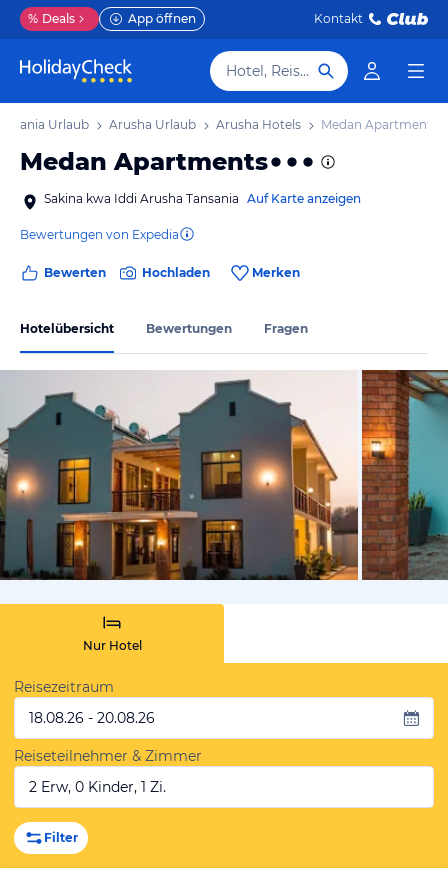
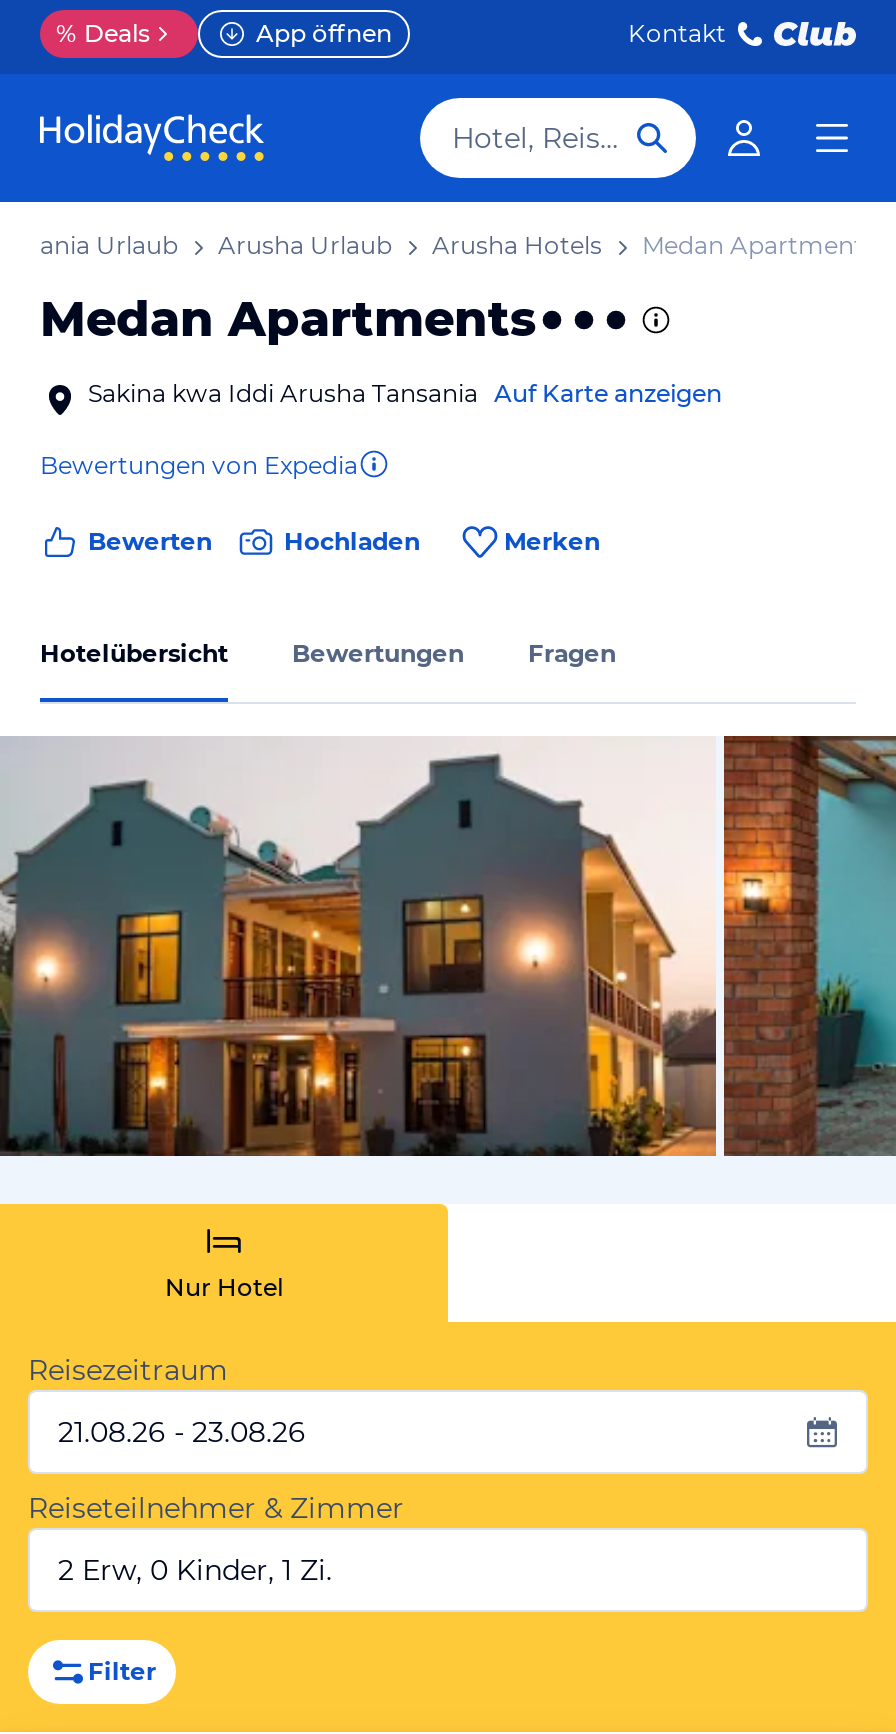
- 18.08.26 - 20.08.26
+ 21.08.26 - 23.08.26
